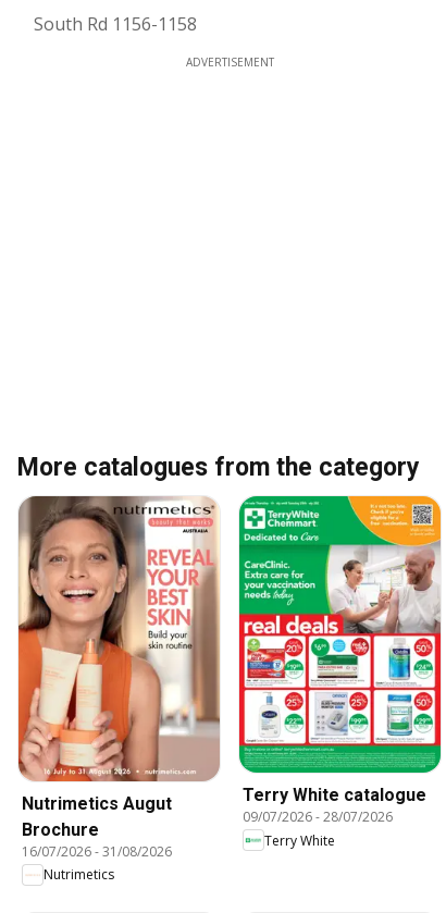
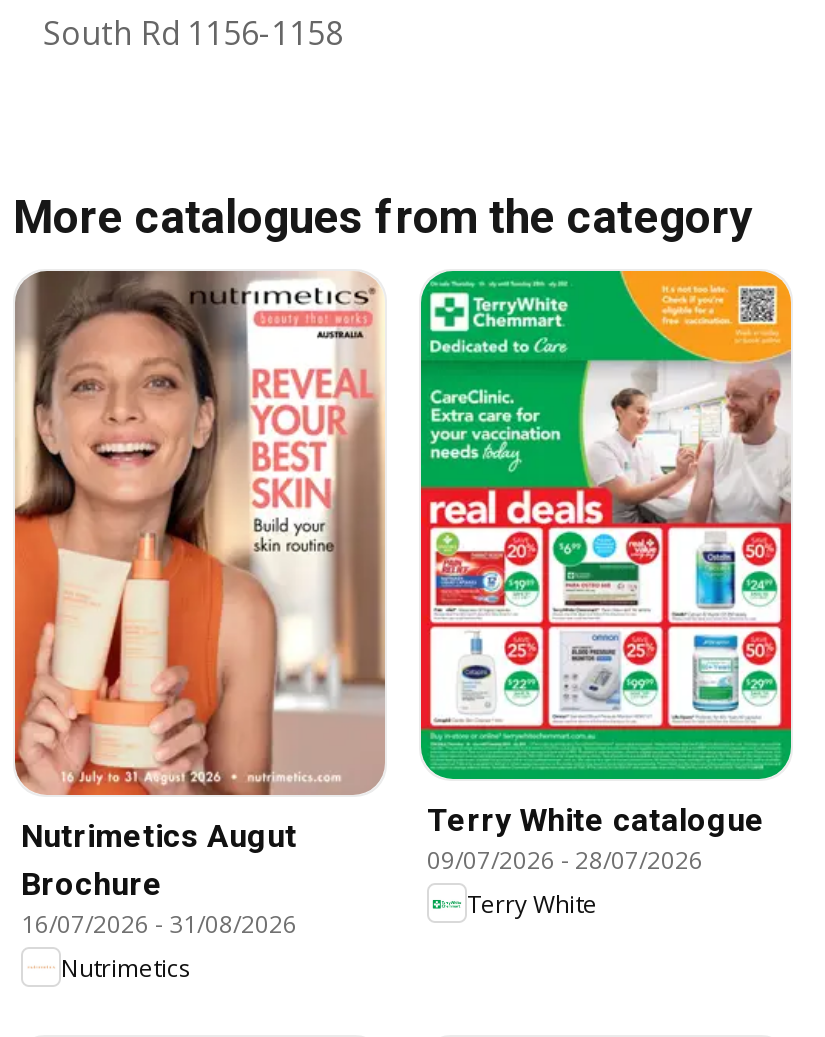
- ADVERTISEMENT
